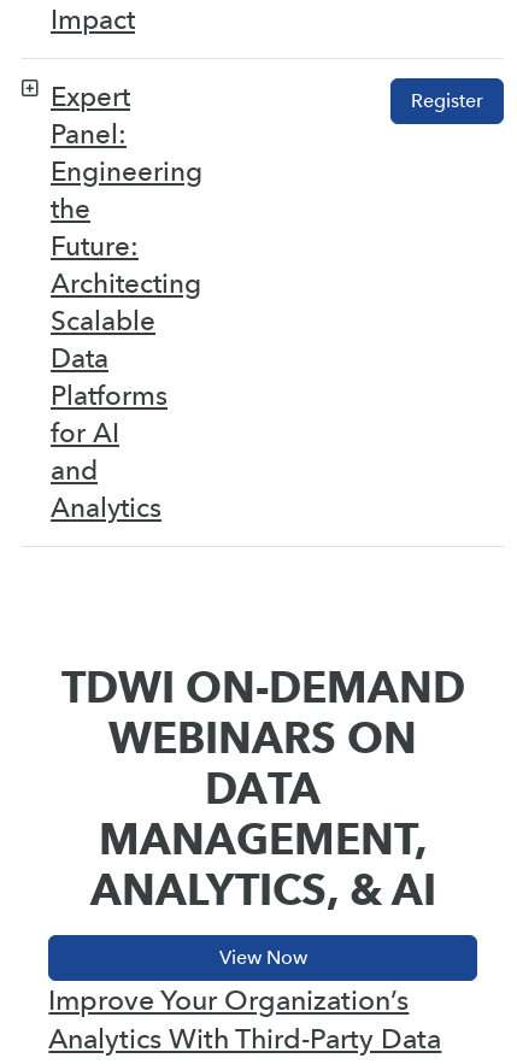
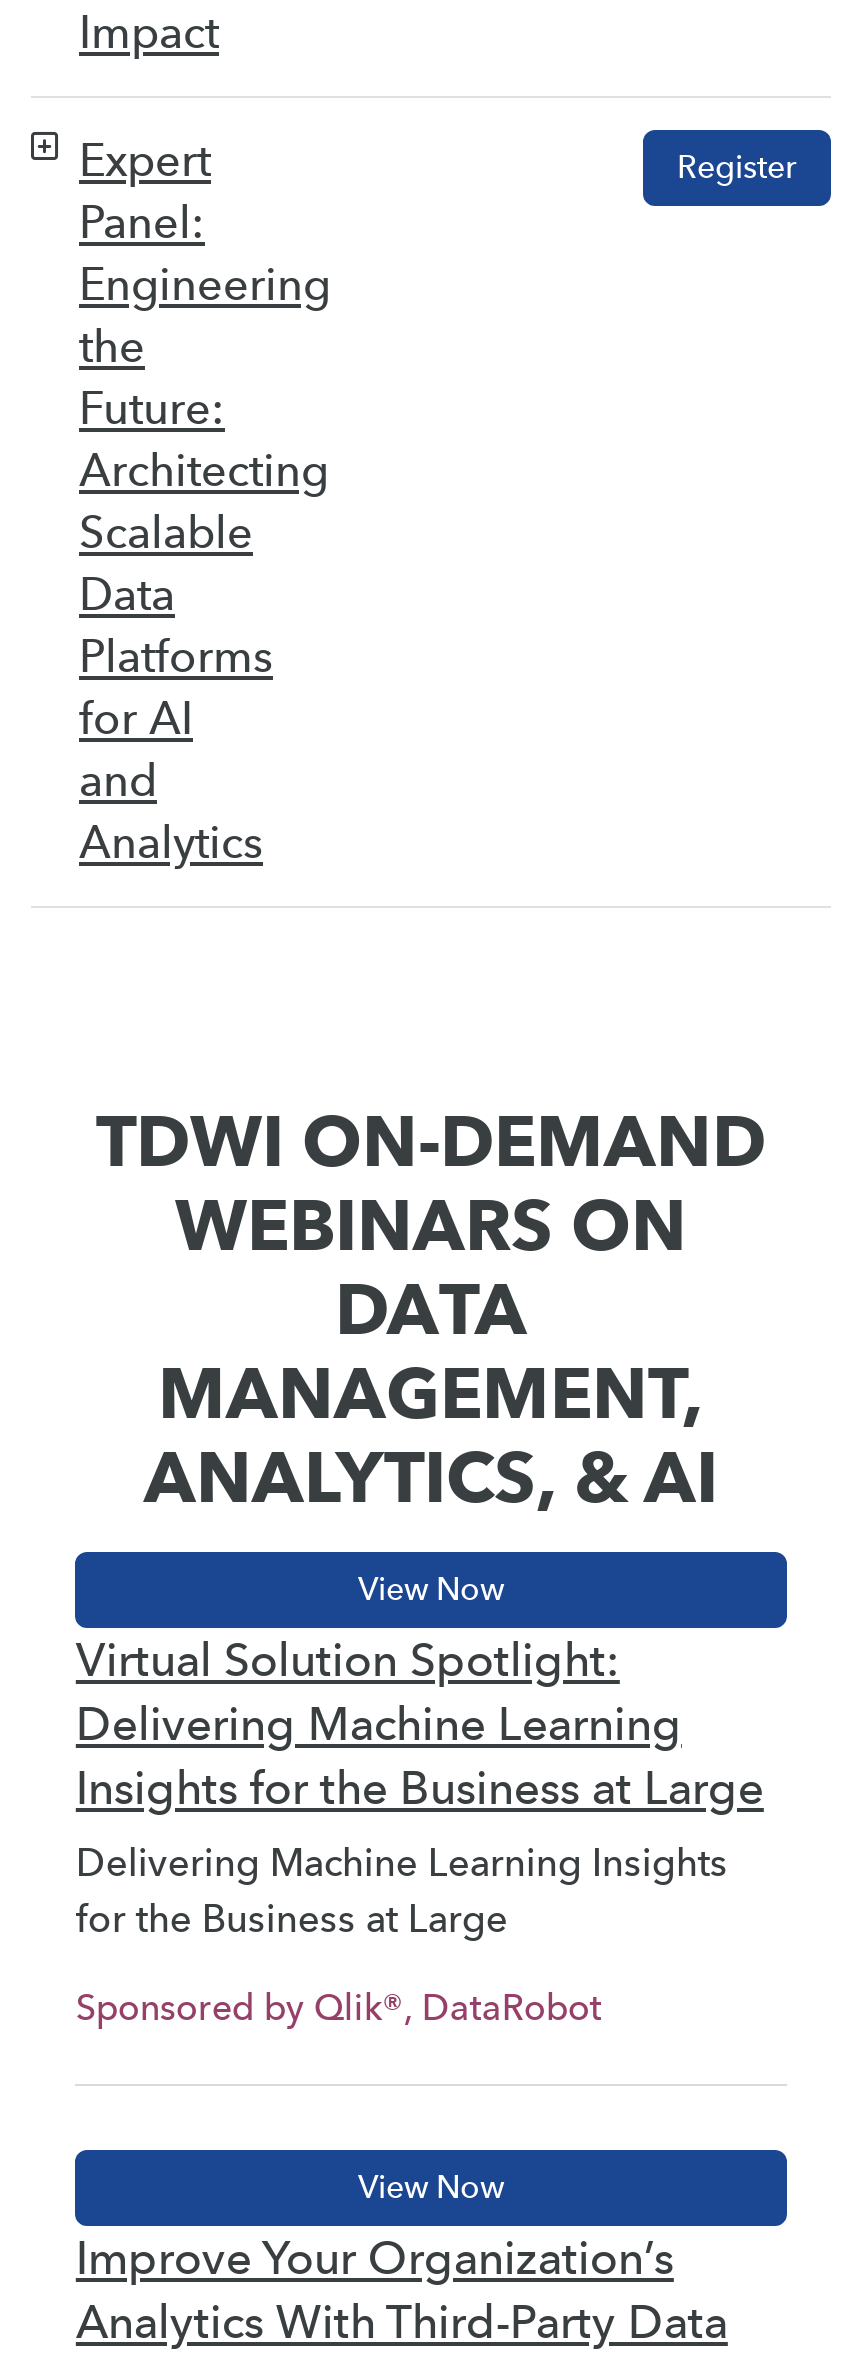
+ Virtual Solution Spotlight:
+ Delivering Machine Learning
+ Insights for the Business at Large
+ Delivering Machine Learning Insights
+ for the Business at Large
+ Sponsored by Qlik®, DataRobot
